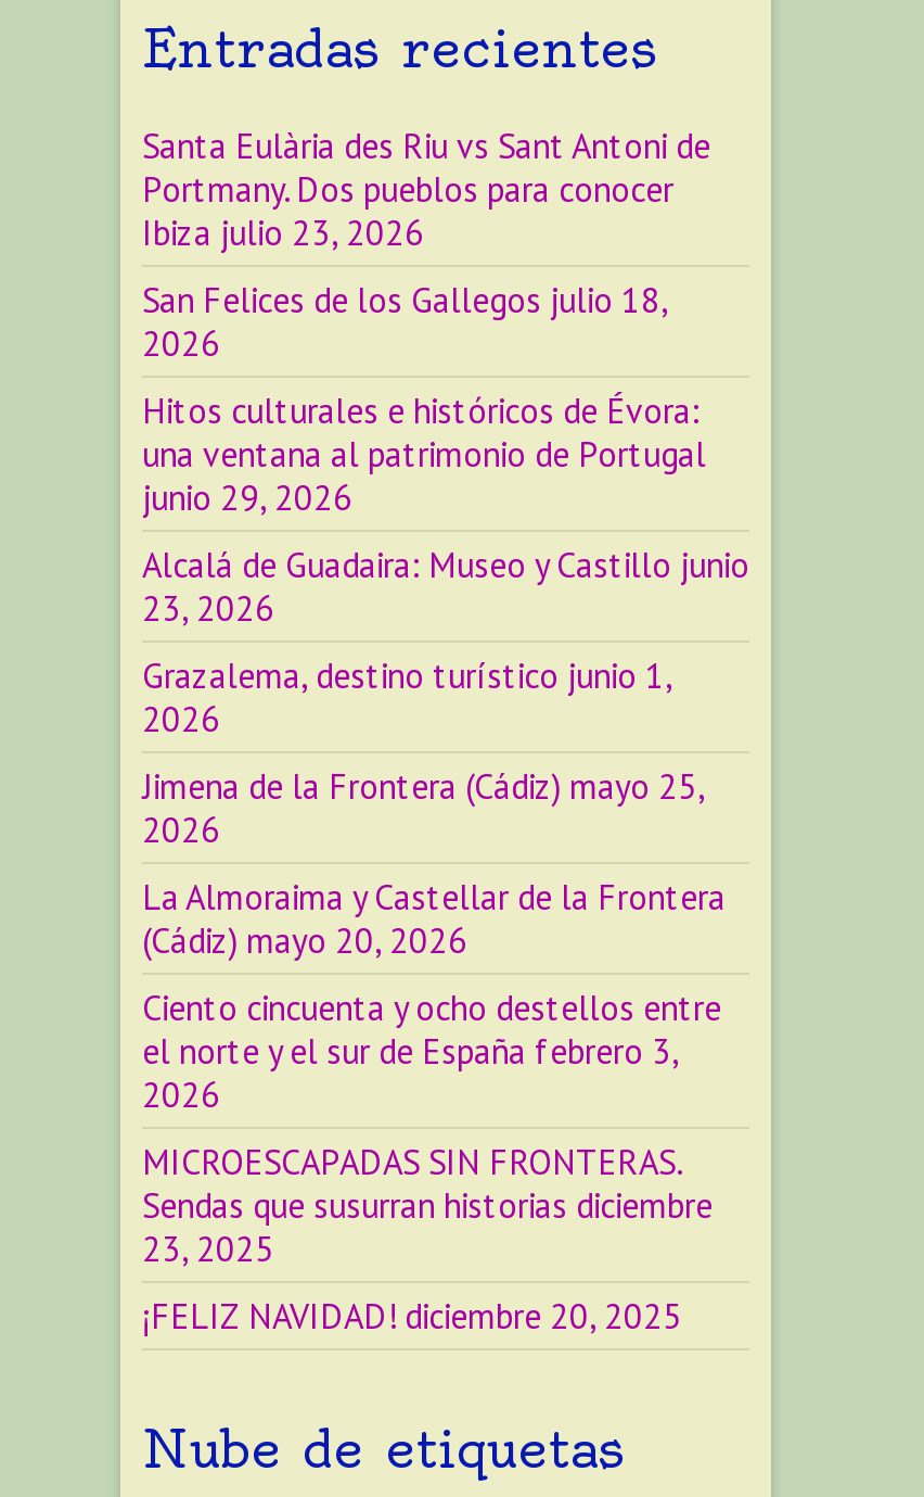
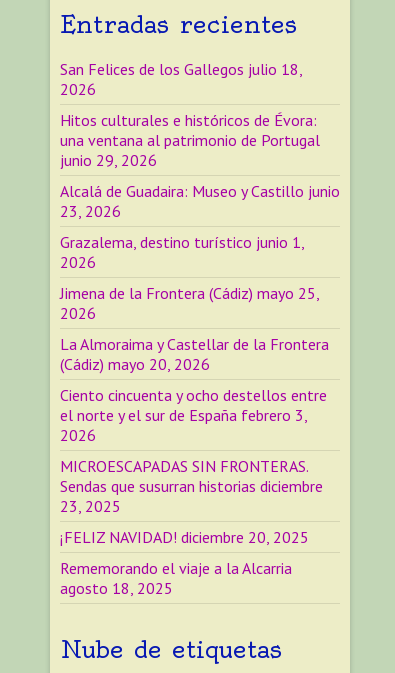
- Santa Eulària des Riu vs Sant Antoni de
- Portmany. Dos pueblos para conocer
- Ibiza julio 23, 2026

moved up: San Felices de los Gallegos julio 18, | 2026 | Hitos culturales e históricos de Évora: | ... | 23, 2025 | ¡FELIZ NAVIDAD! diciembre 20, 2025

+ Rememorando el viaje a la Alcarria
+ agosto 18, 2025
